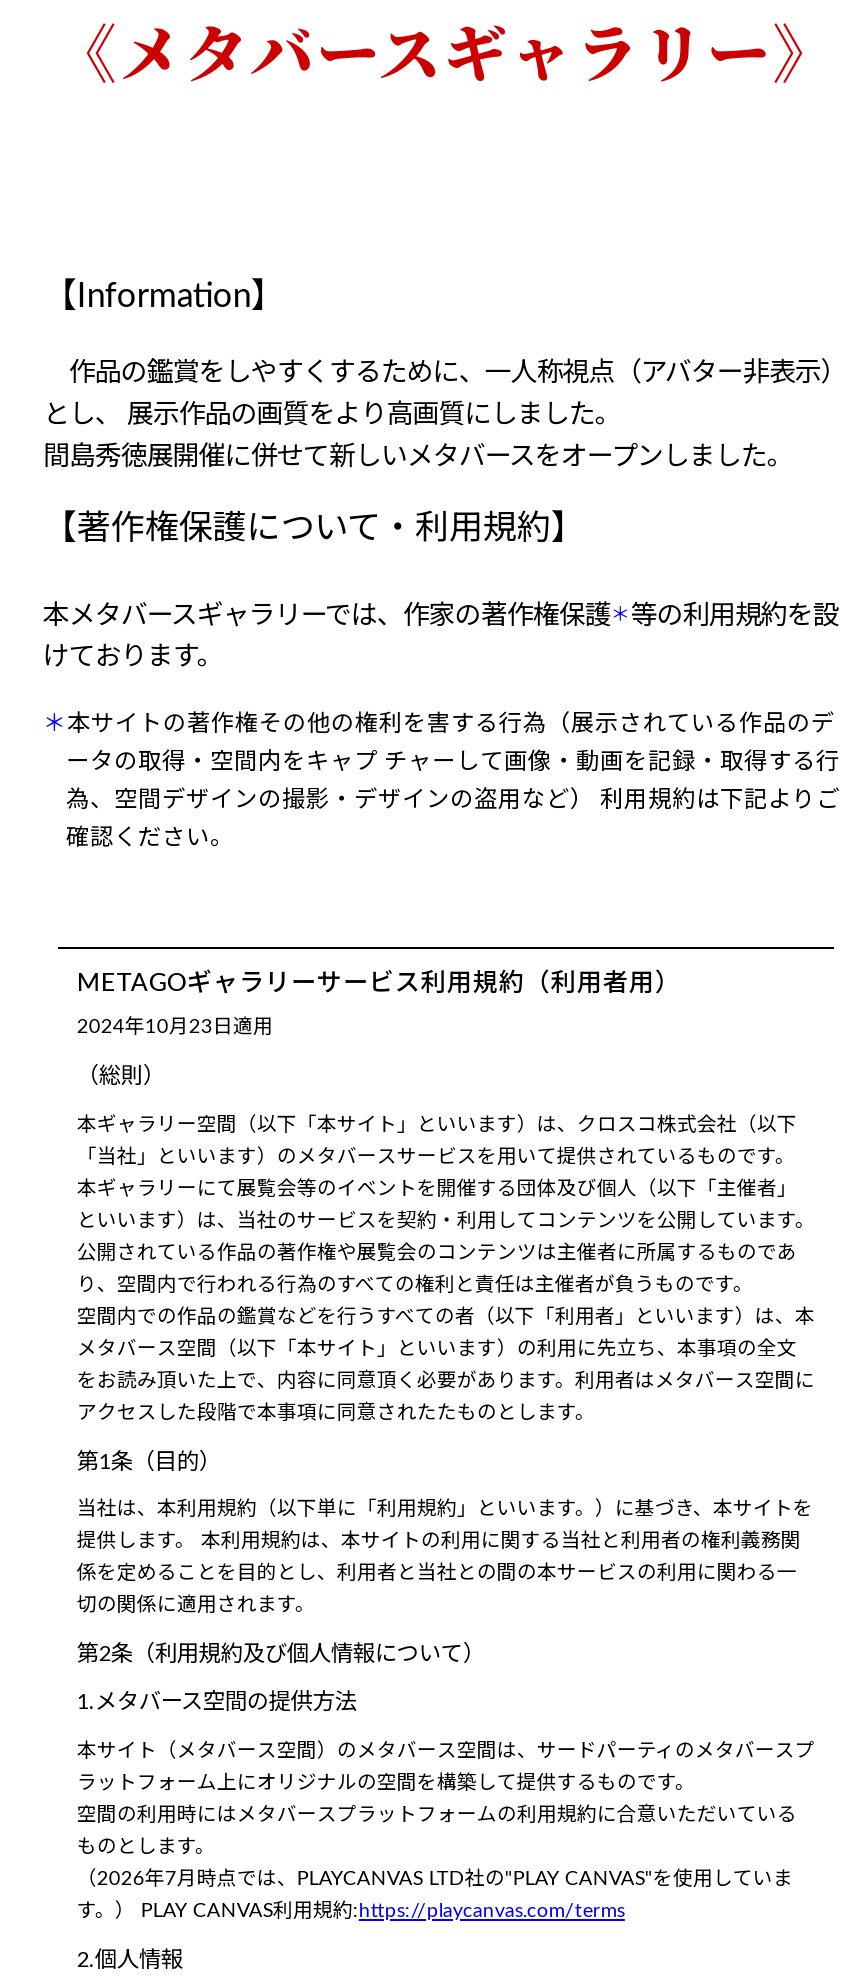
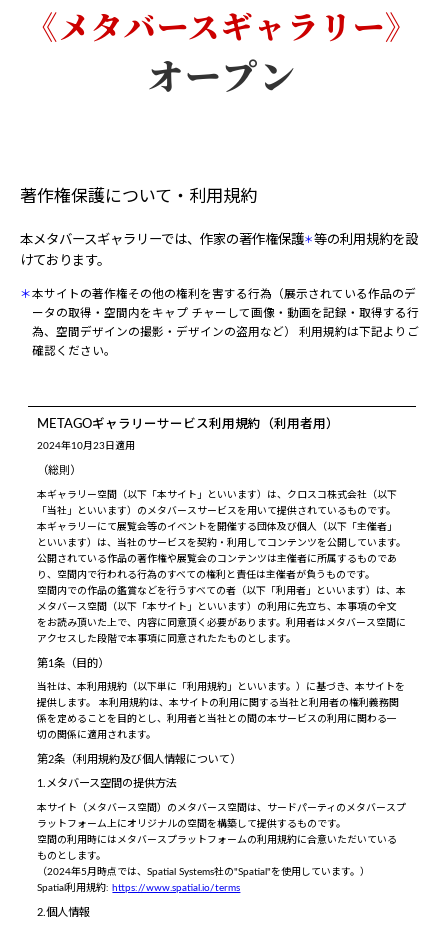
- 【Information】
- 作品の鑑賞をしやすくするために、一人称視点（アバター非表示）
- とし、 展示作品の画質をより高画質にしました。
- 間島秀徳展開催に併せて新しいメタバースをオープンしました。
- 【著作権保護について・利用規約】
+ オープン
+ 著作権保護について・利用規約

- （2026年7月時点では、PLAYCANVAS LTD社の"PLAY CANVAS"を使用していま
+ （2024年5月時点では、Spatial Systems社の"Spatial"を使用しています。）

- す。） PLAY CANVAS利用規約: https://playcanvas.com/terms
+ Spatial利用規約: https://www.spatial.io/terms
